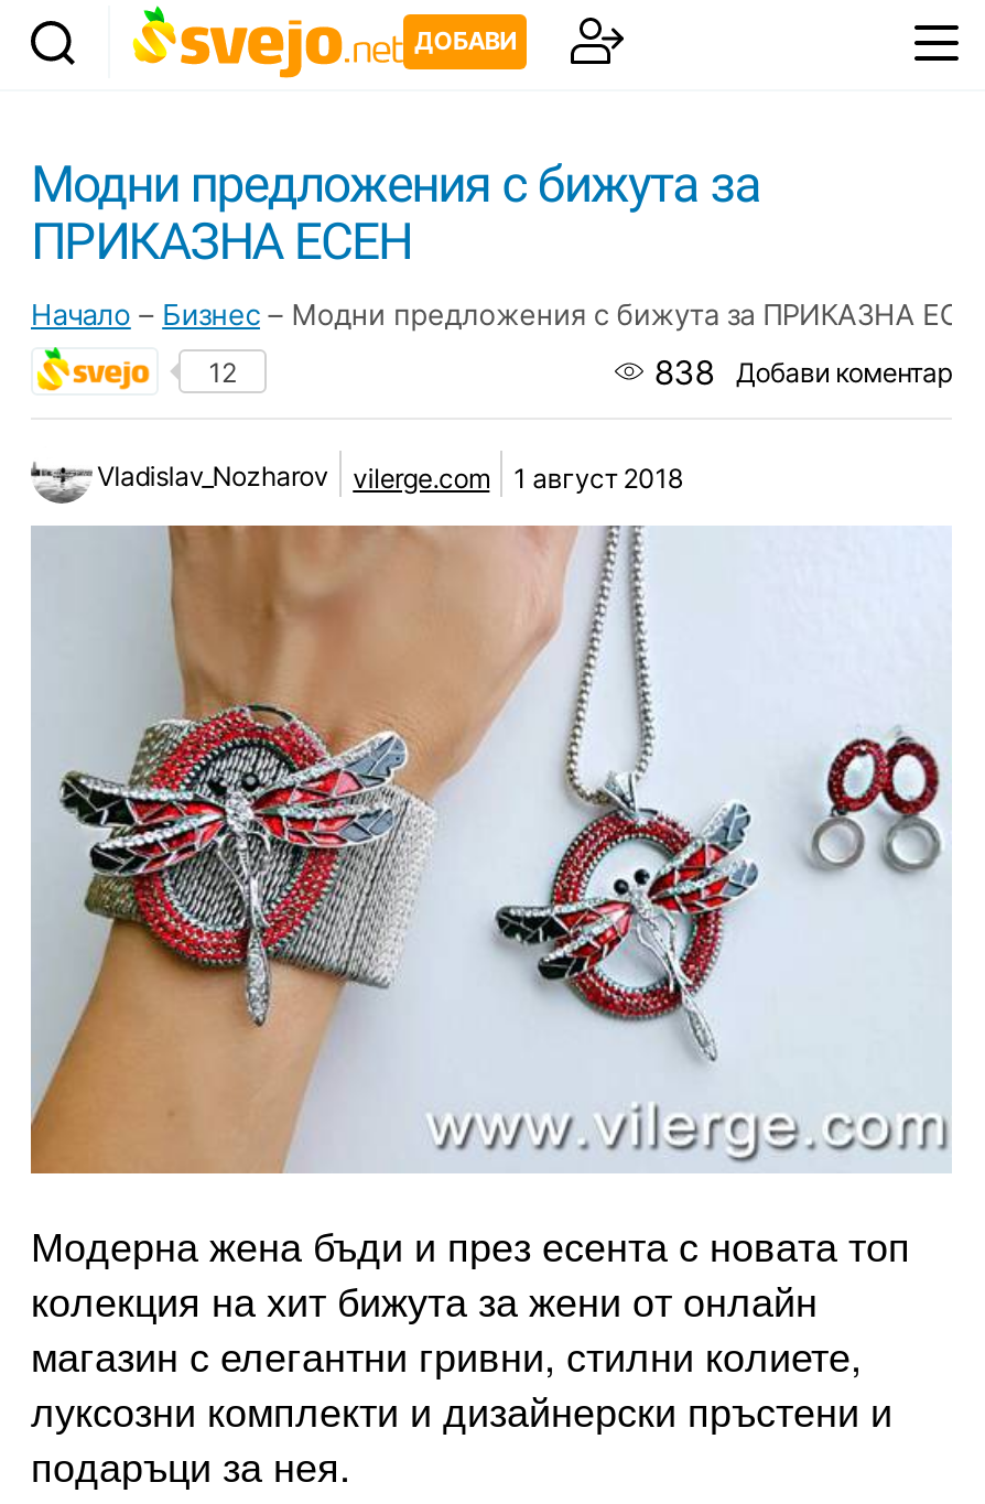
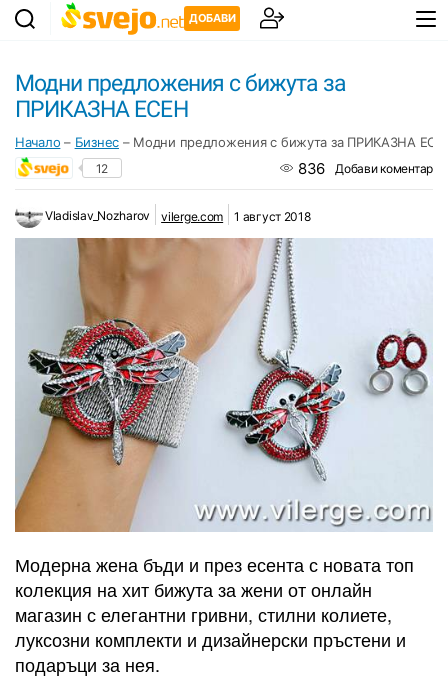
- 838 Добави коментар
+ 836 Добави коментар
